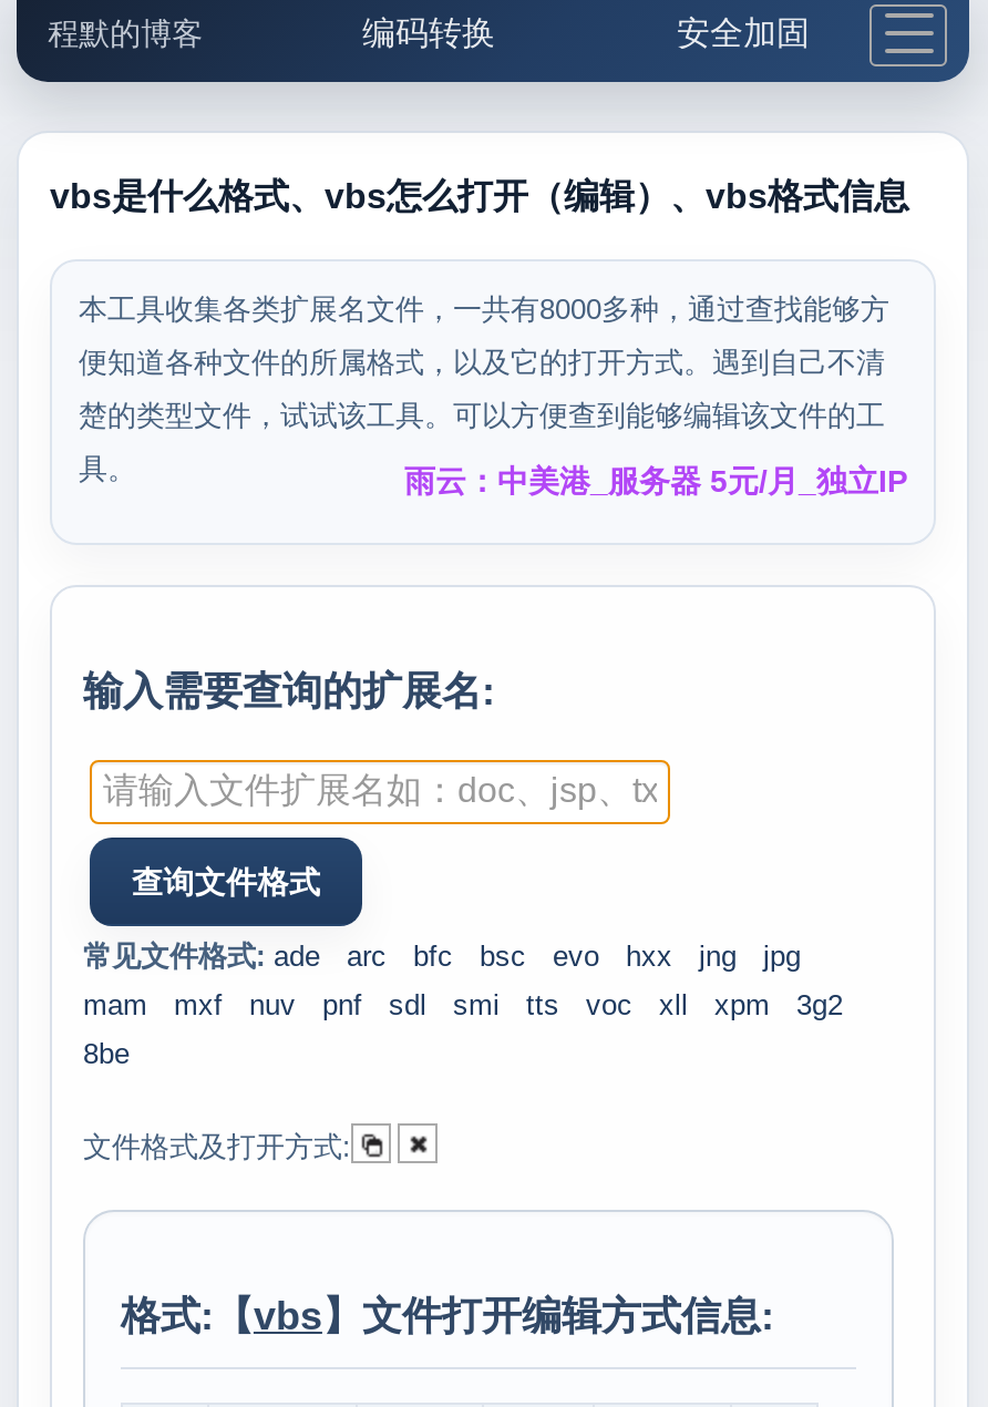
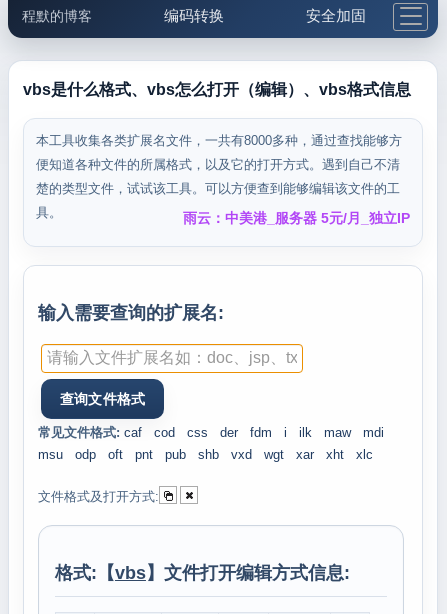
- 常见文件格式: ade
- arc
- bfc
- bsc
- evo
- hxx
- jng
- jpg
- mam
- mxf
- nuv
- pnf
- sdl
- smi
- tts
- voc
- xll
- xpm
- 3g2
- 8be
+ 常见文件格式: caf
+ cod
+ css
+ der
+ fdm
+ i
+ ilk
+ maw
+ mdi
+ msu
+ odp
+ oft
+ pnt
+ pub
+ shb
+ vxd
+ wgt
+ xar
+ xht
+ xlc
